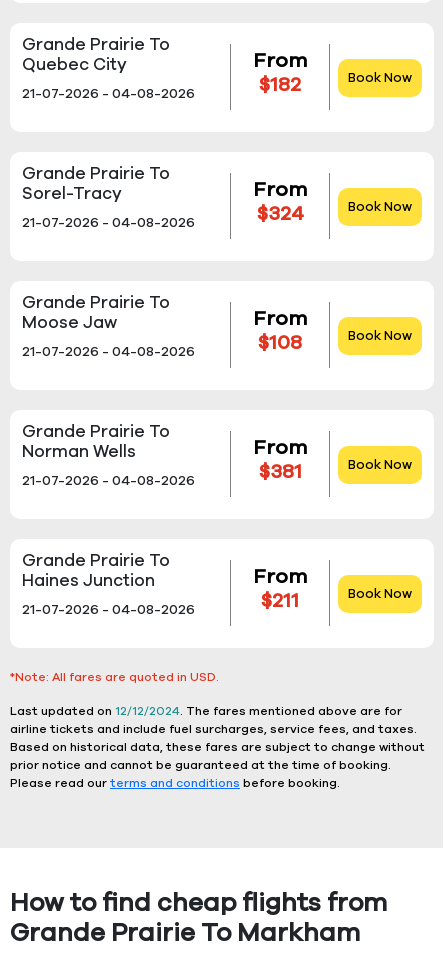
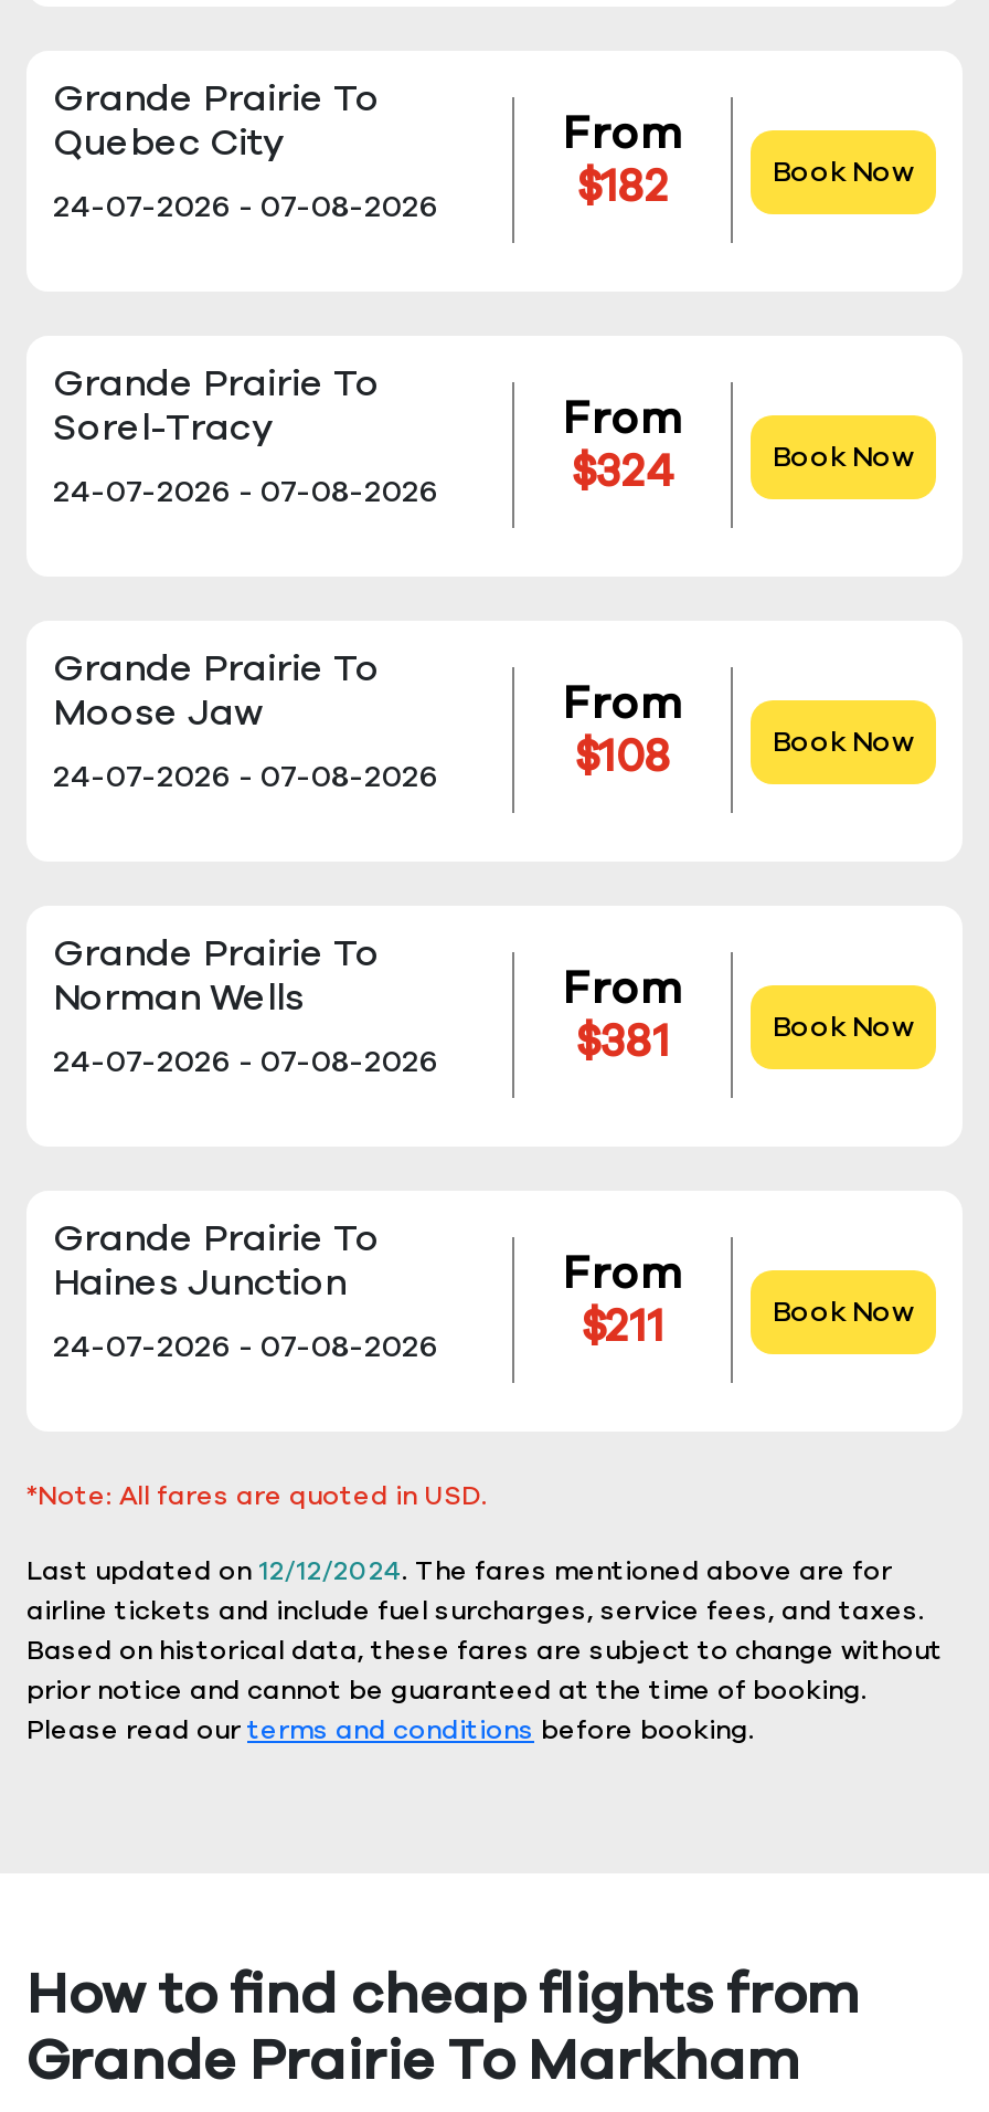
- 21-07-2026 - 04-08-2026
+ 24-07-2026 - 07-08-2026

- 21-07-2026 - 04-08-2026
+ 24-07-2026 - 07-08-2026

- 21-07-2026 - 04-08-2026
+ 24-07-2026 - 07-08-2026

- 21-07-2026 - 04-08-2026
+ 24-07-2026 - 07-08-2026

- 21-07-2026 - 04-08-2026
+ 24-07-2026 - 07-08-2026
